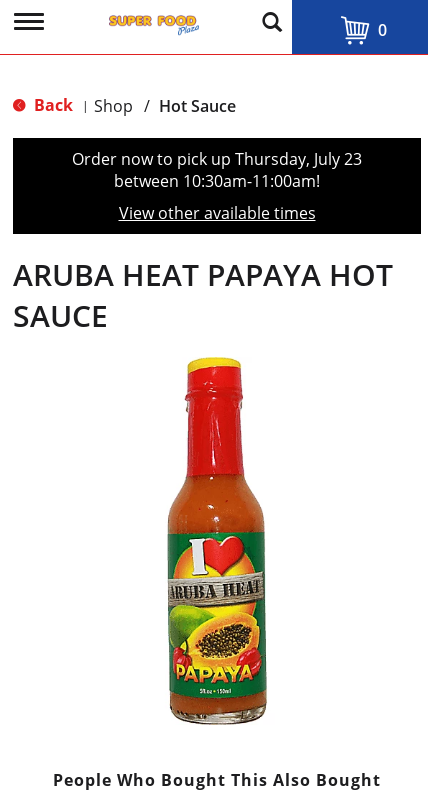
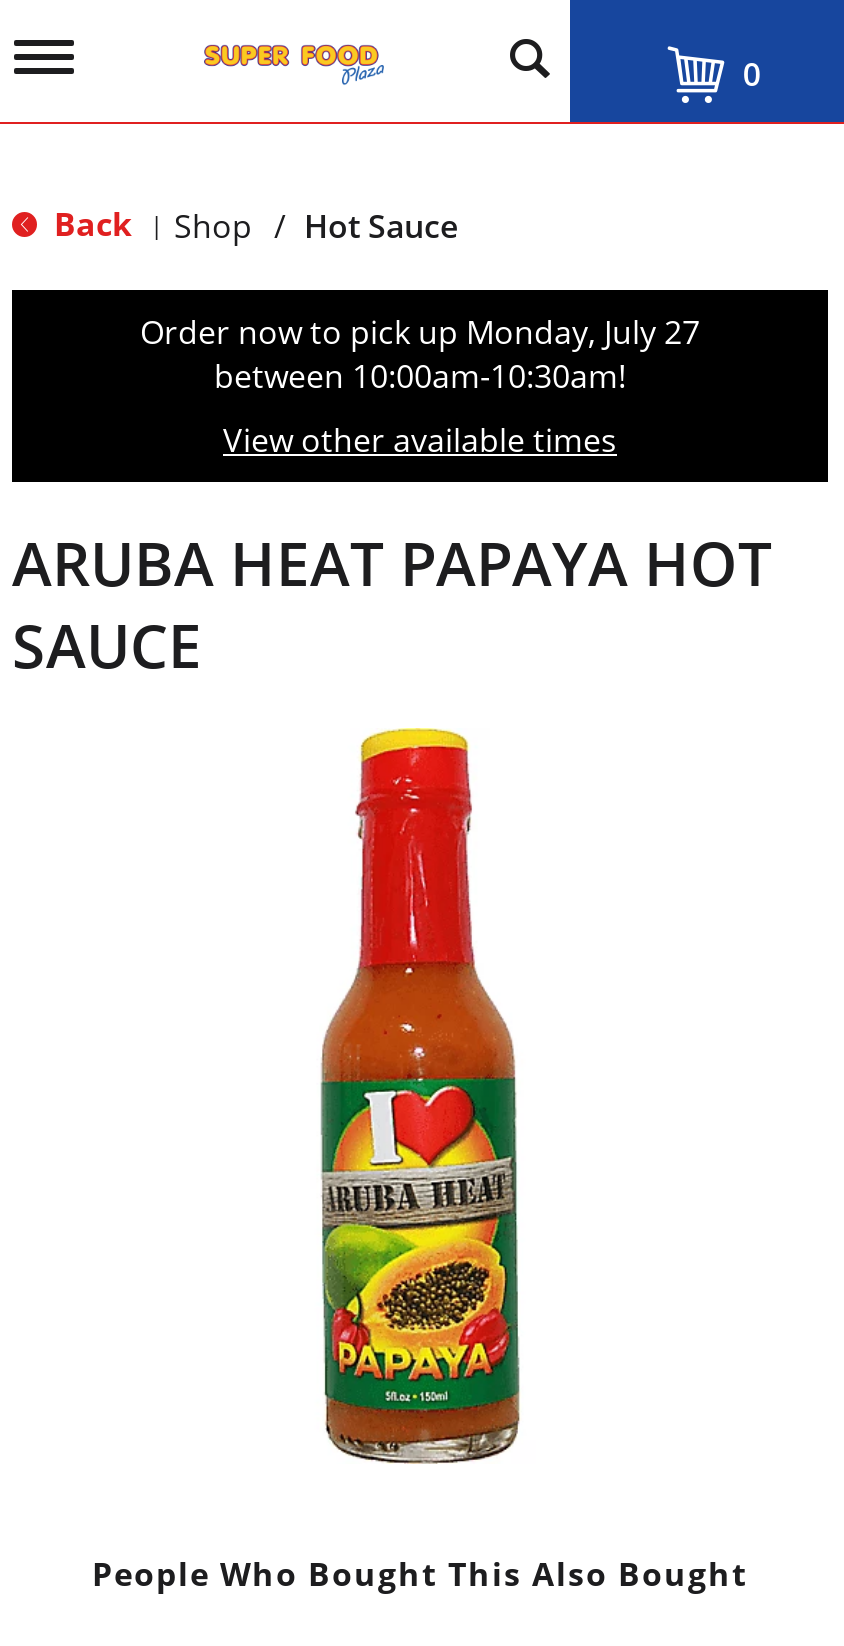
- Order now to pick up Thursday, July 23
+ Order now to pick up Monday, July 27

- between 10:30am-11:00am!
+ between 10:00am-10:30am!
